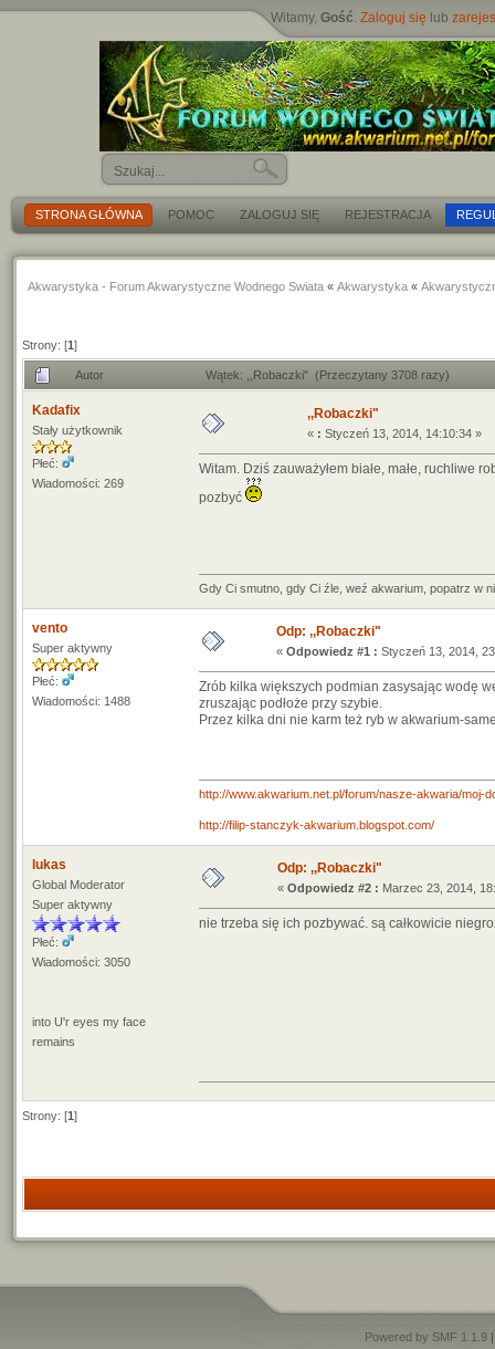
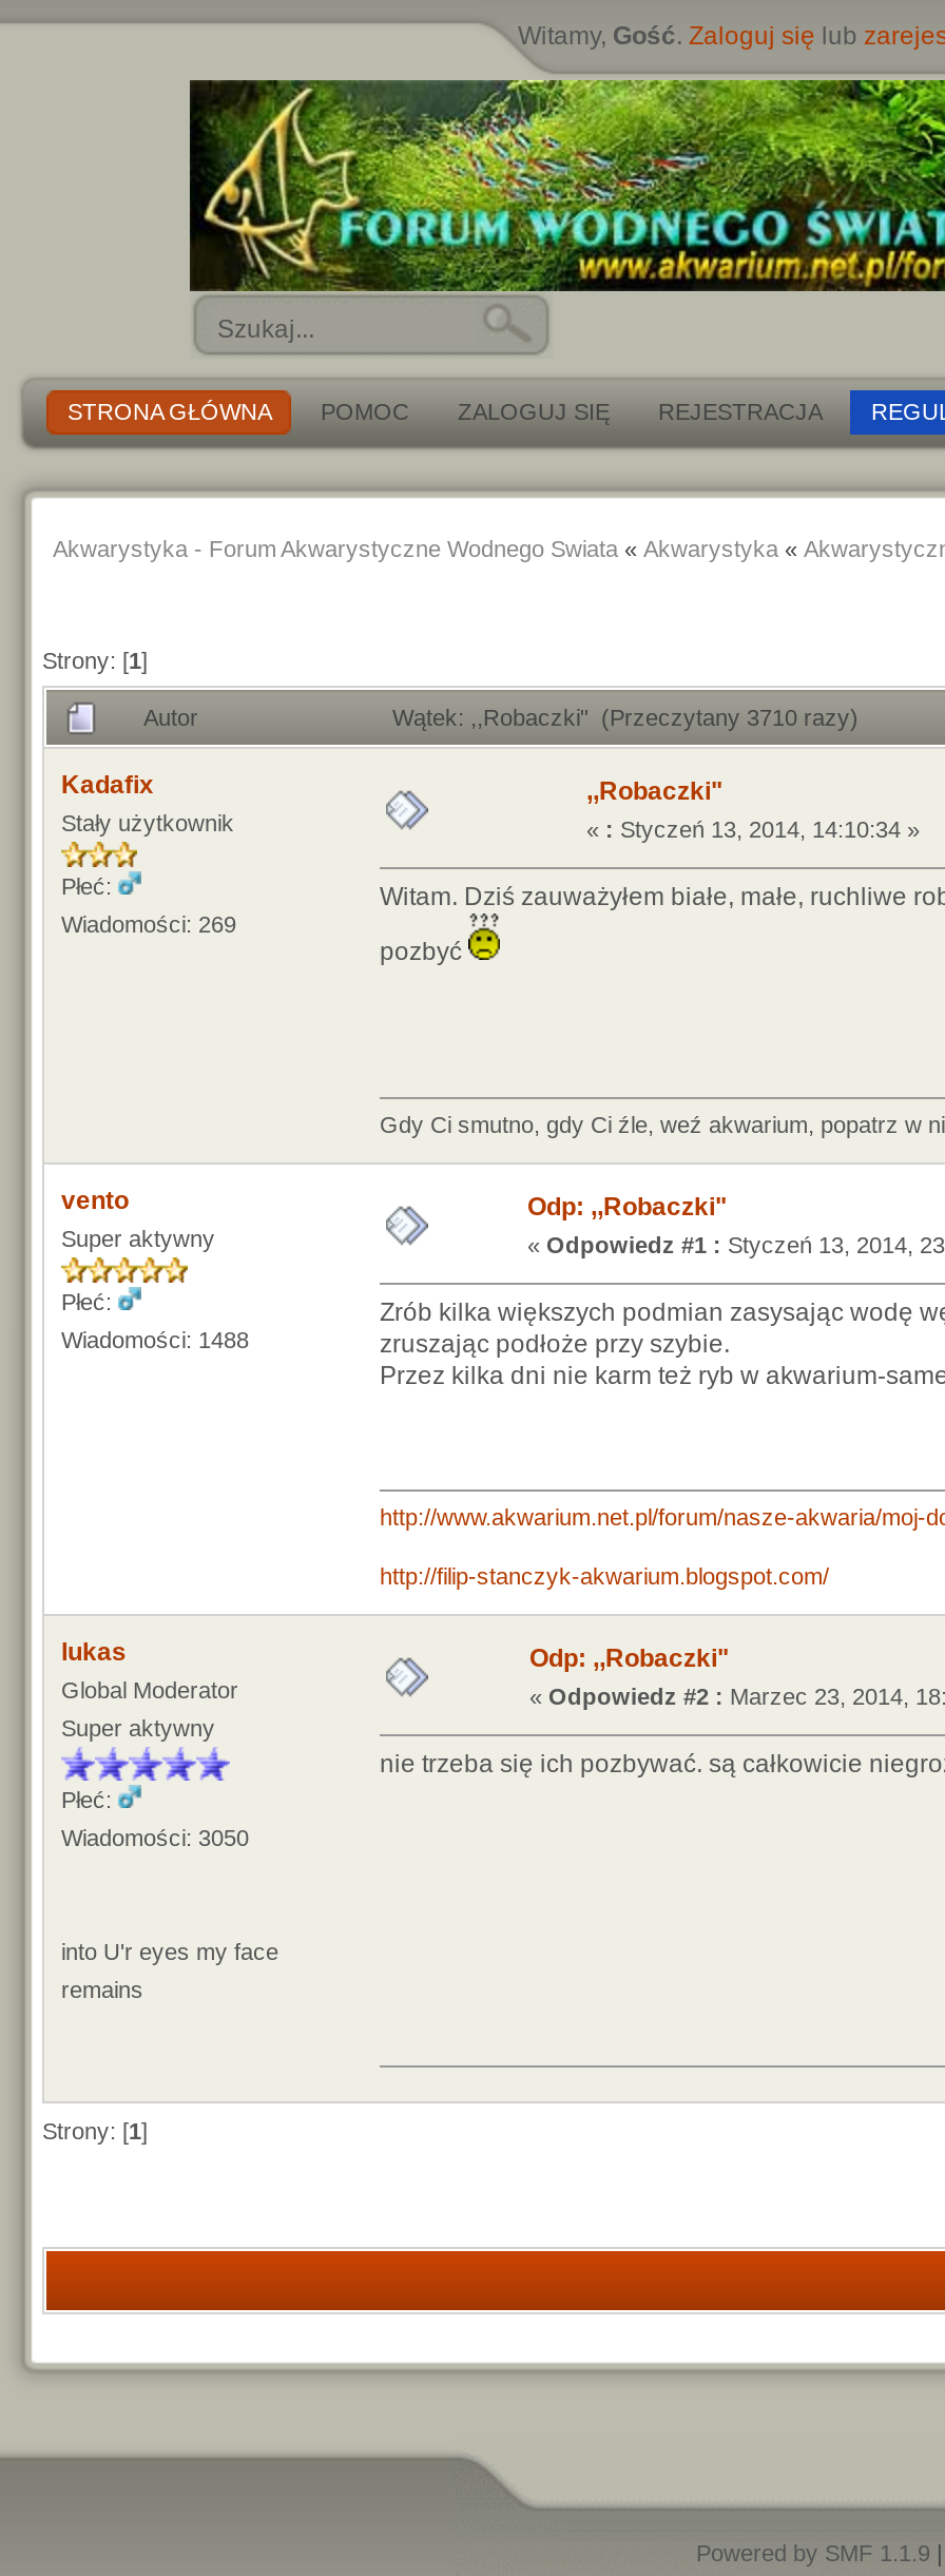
- Wątek: ,,Robaczki" (Przeczytany 3708 razy)
+ Wątek: ,,Robaczki" (Przeczytany 3710 razy)
